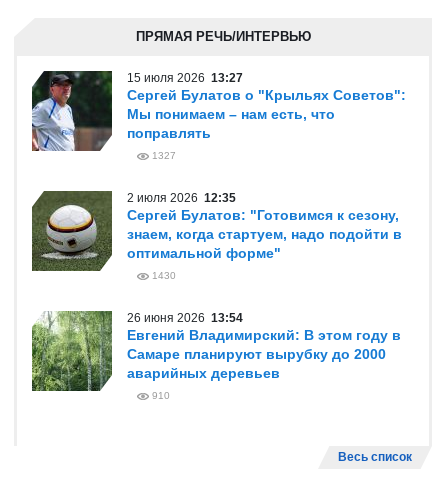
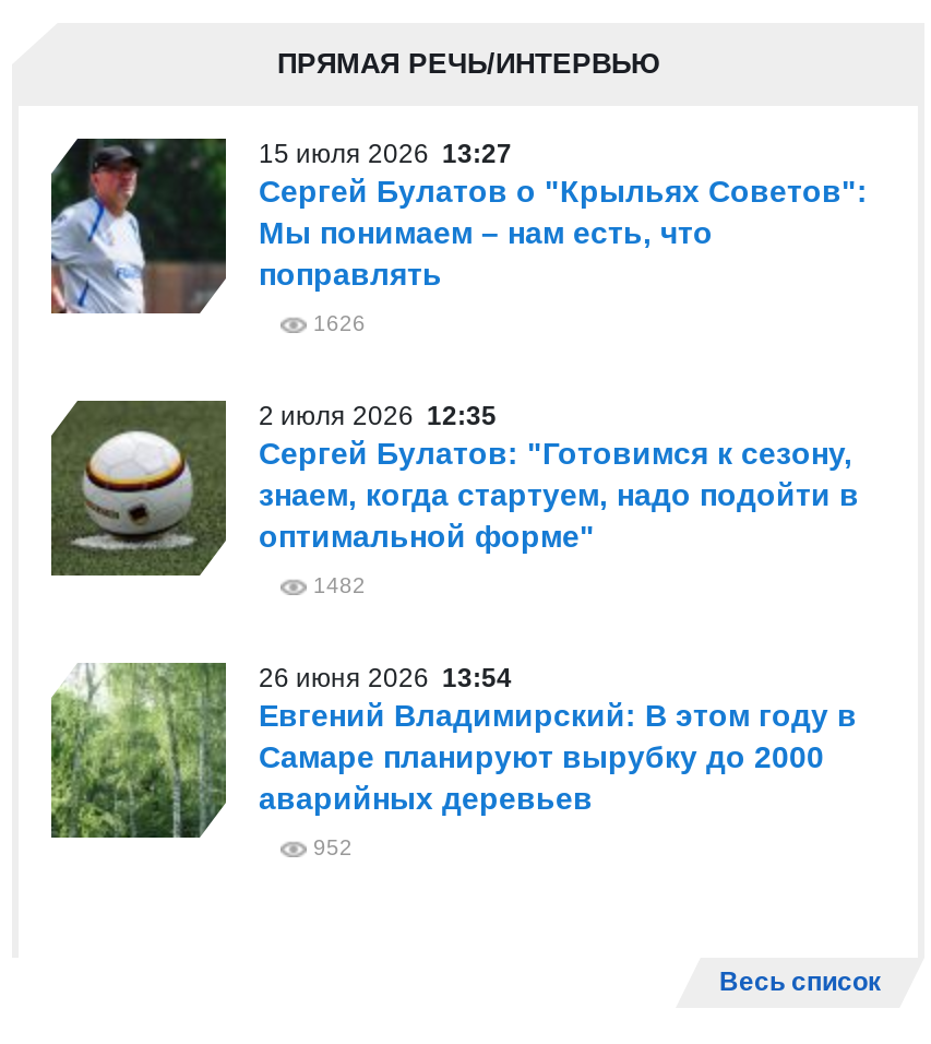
- 1327
+ 1626

- 1430
+ 1482

- 910
+ 952
